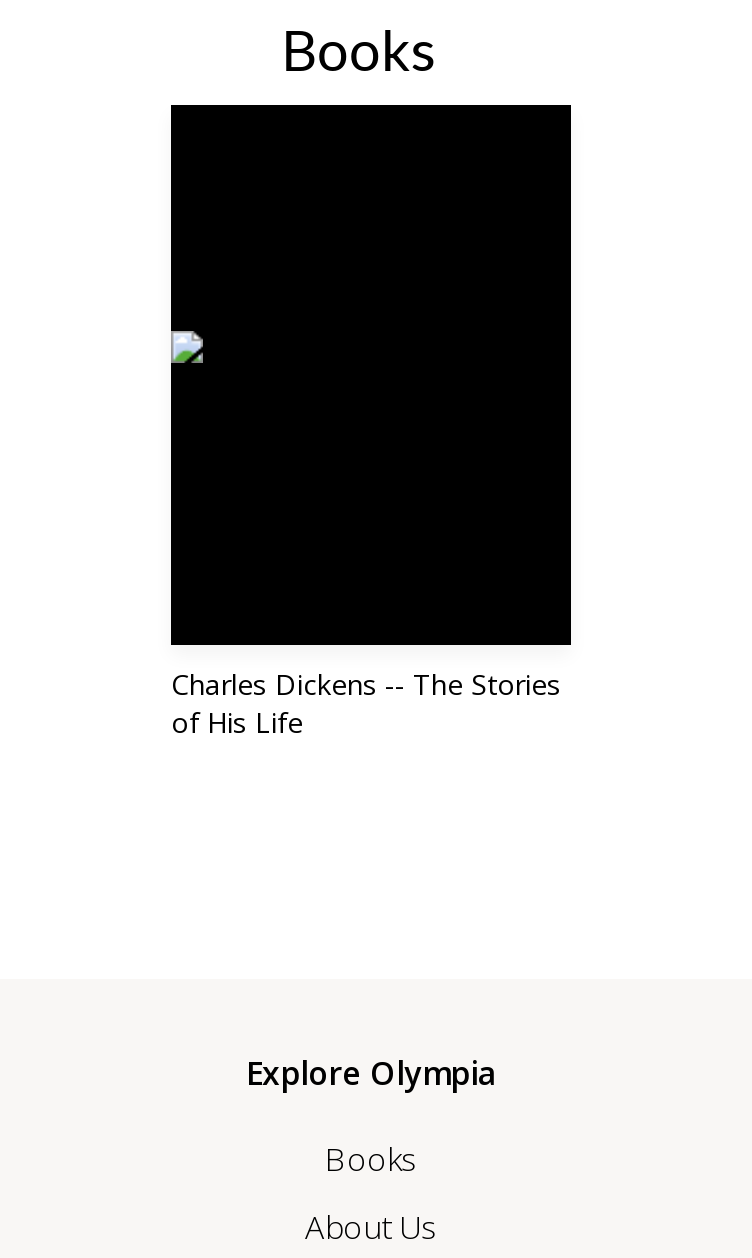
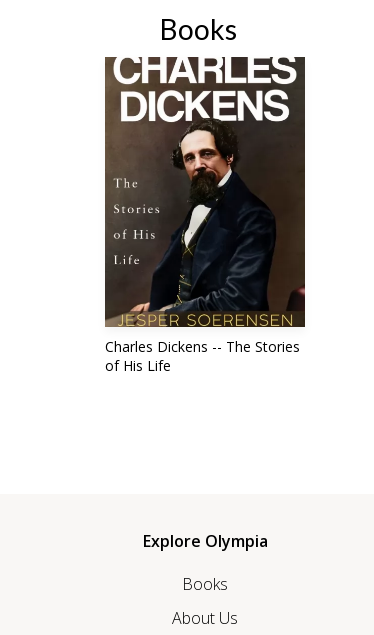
+ [image]
